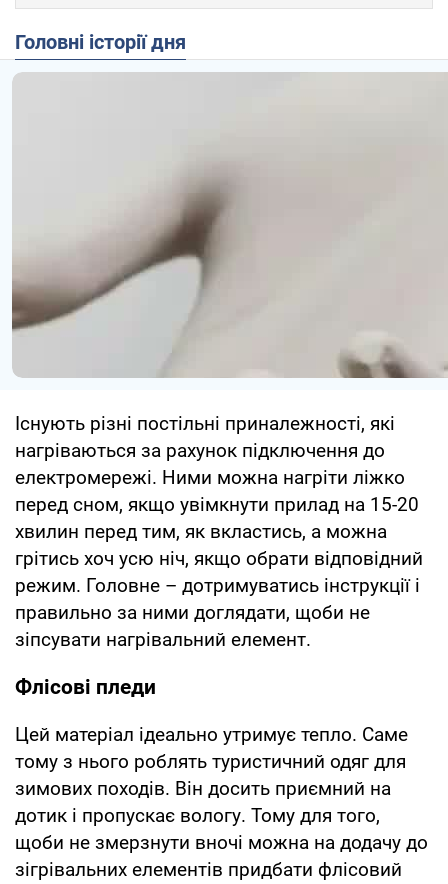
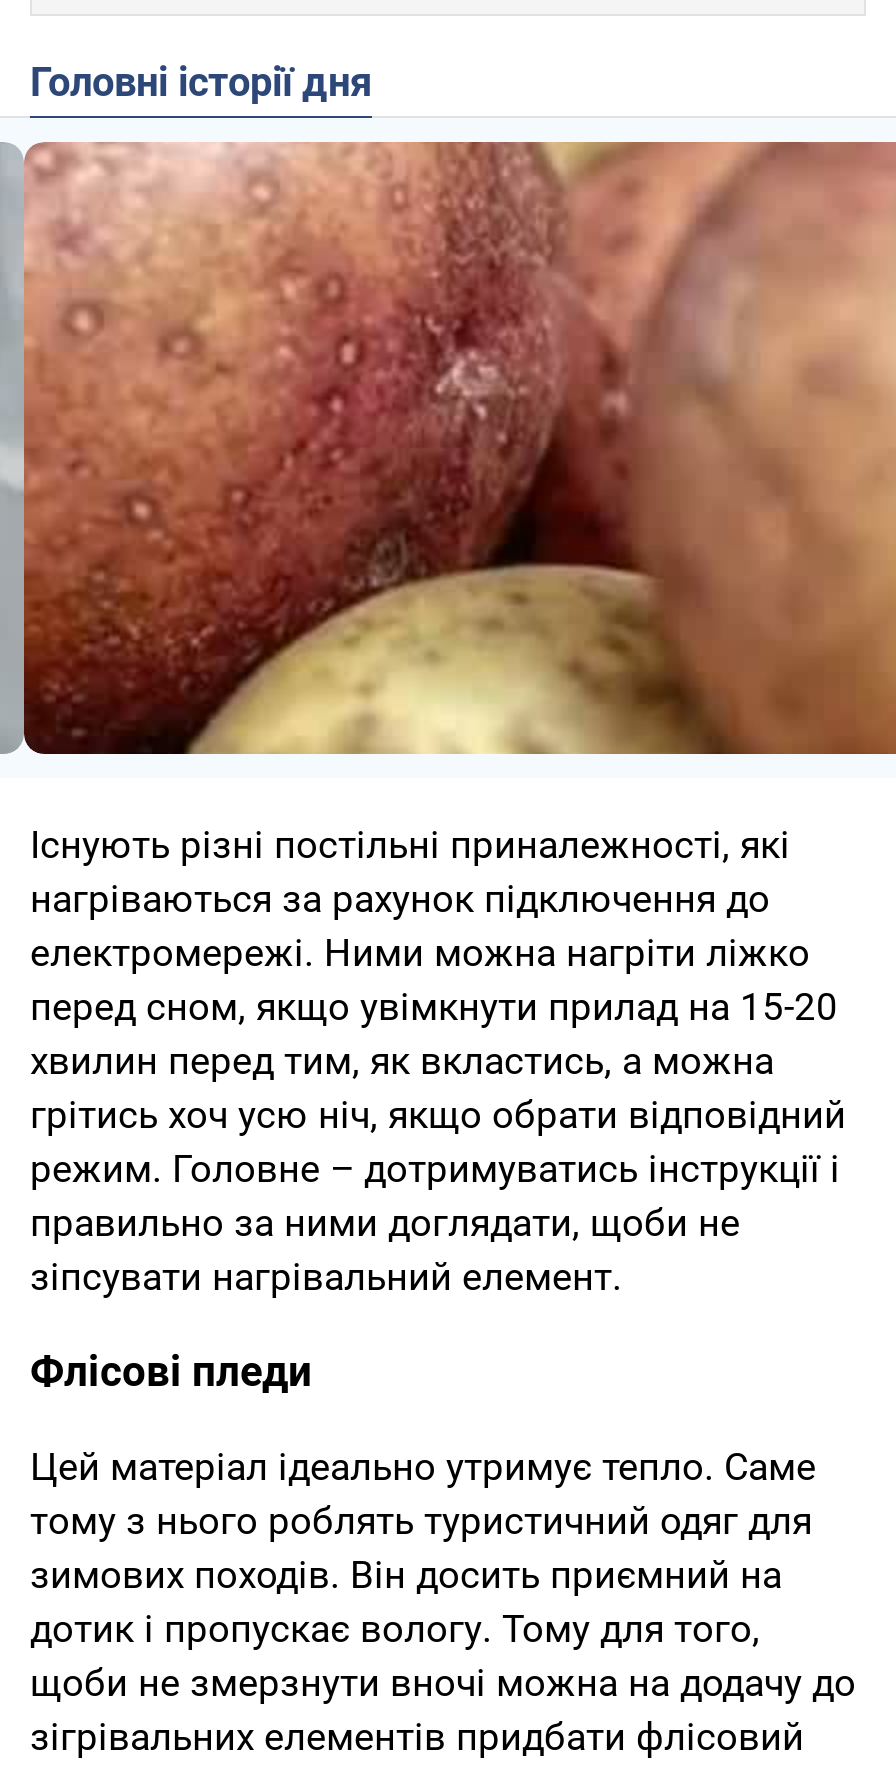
- [image]
+ [image]
